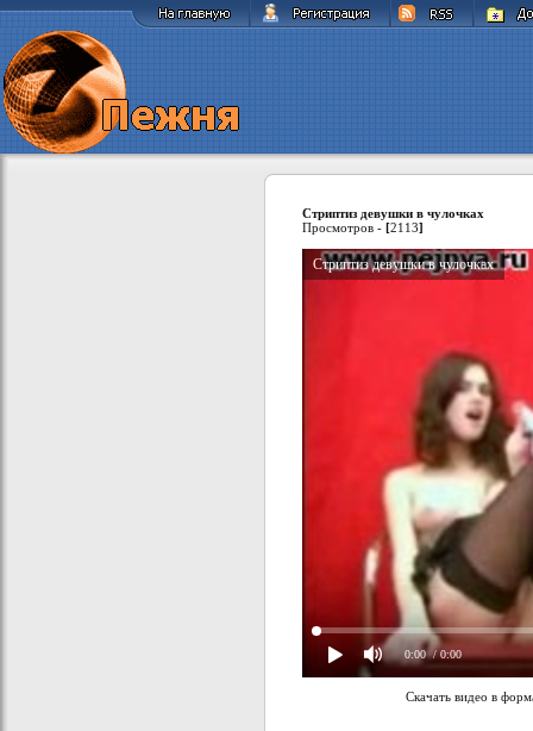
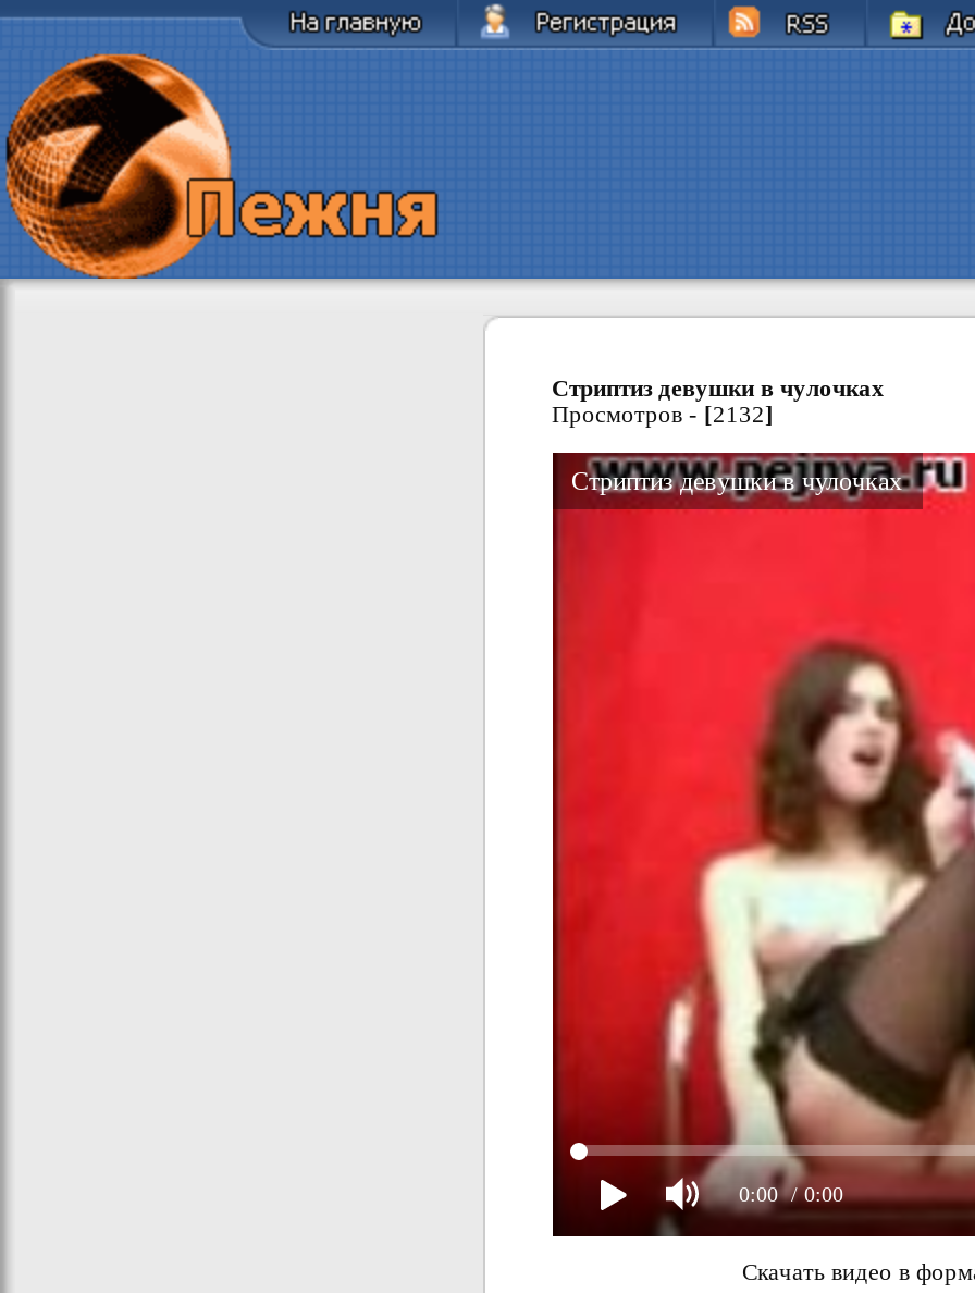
- Просмотров -[2113]
+ Просмотров -[2132]
